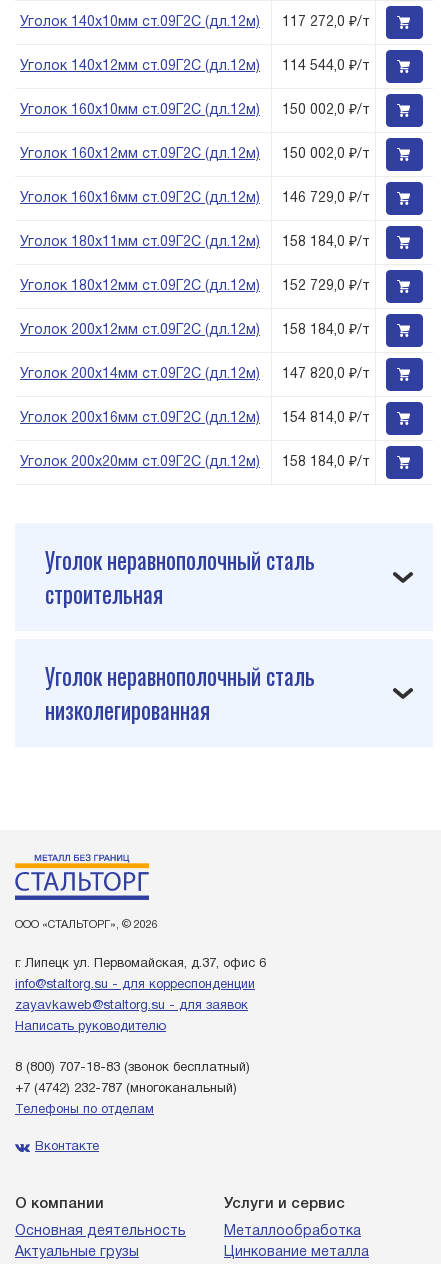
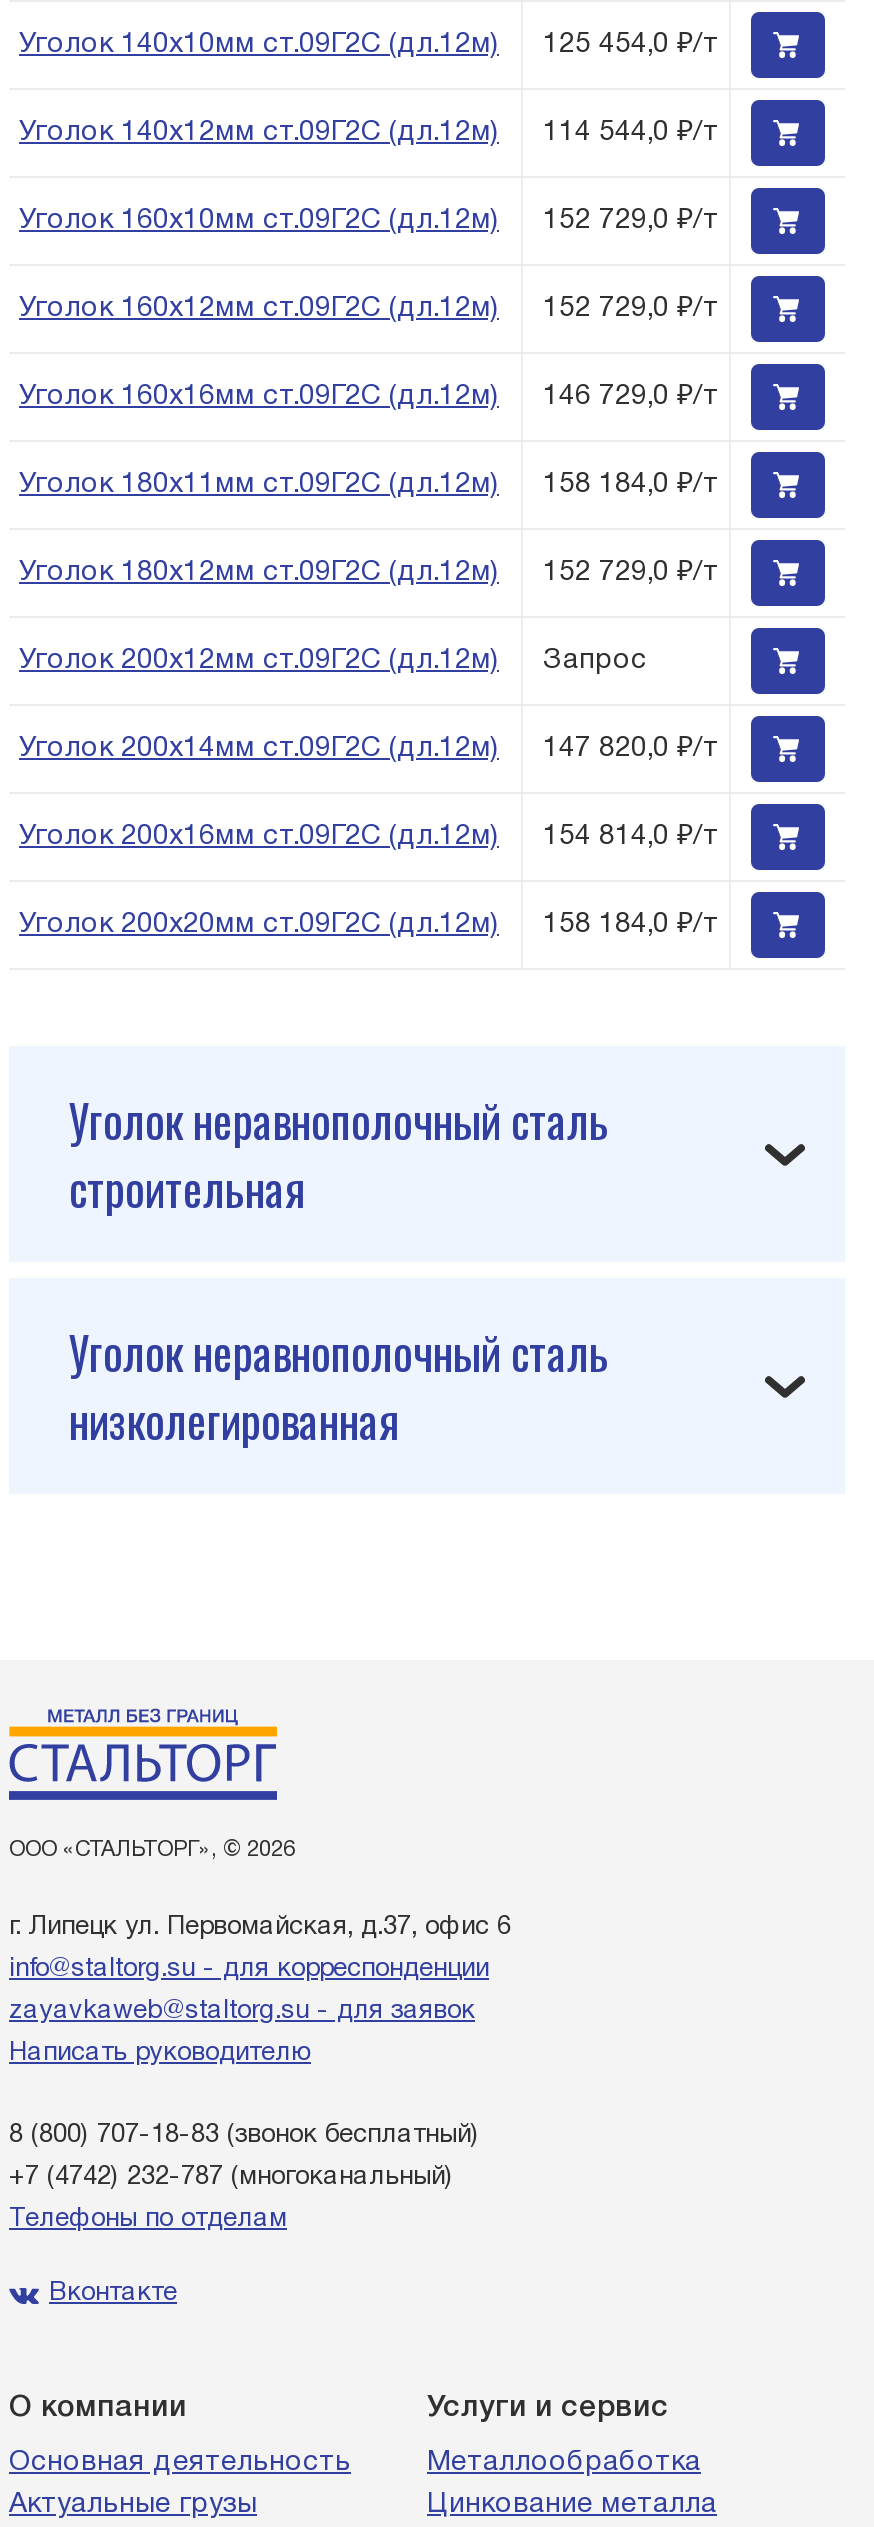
- Уголок 140х10мм ст.09Г2С (дл.12м) 117 272,0 ₽/т
+ Уголок 140х10мм ст.09Г2С (дл.12м) 125 454,0 ₽/т

- Уголок 160х10мм ст.09Г2С (дл.12м) 150 002,0 ₽/т
+ Уголок 160х10мм ст.09Г2С (дл.12м) 152 729,0 ₽/т

- Уголок 160х12мм ст.09Г2С (дл.12м) 150 002,0 ₽/т
+ Уголок 160х12мм ст.09Г2С (дл.12м) 152 729,0 ₽/т

- 158 184,0 ₽/т
+ Запрос
